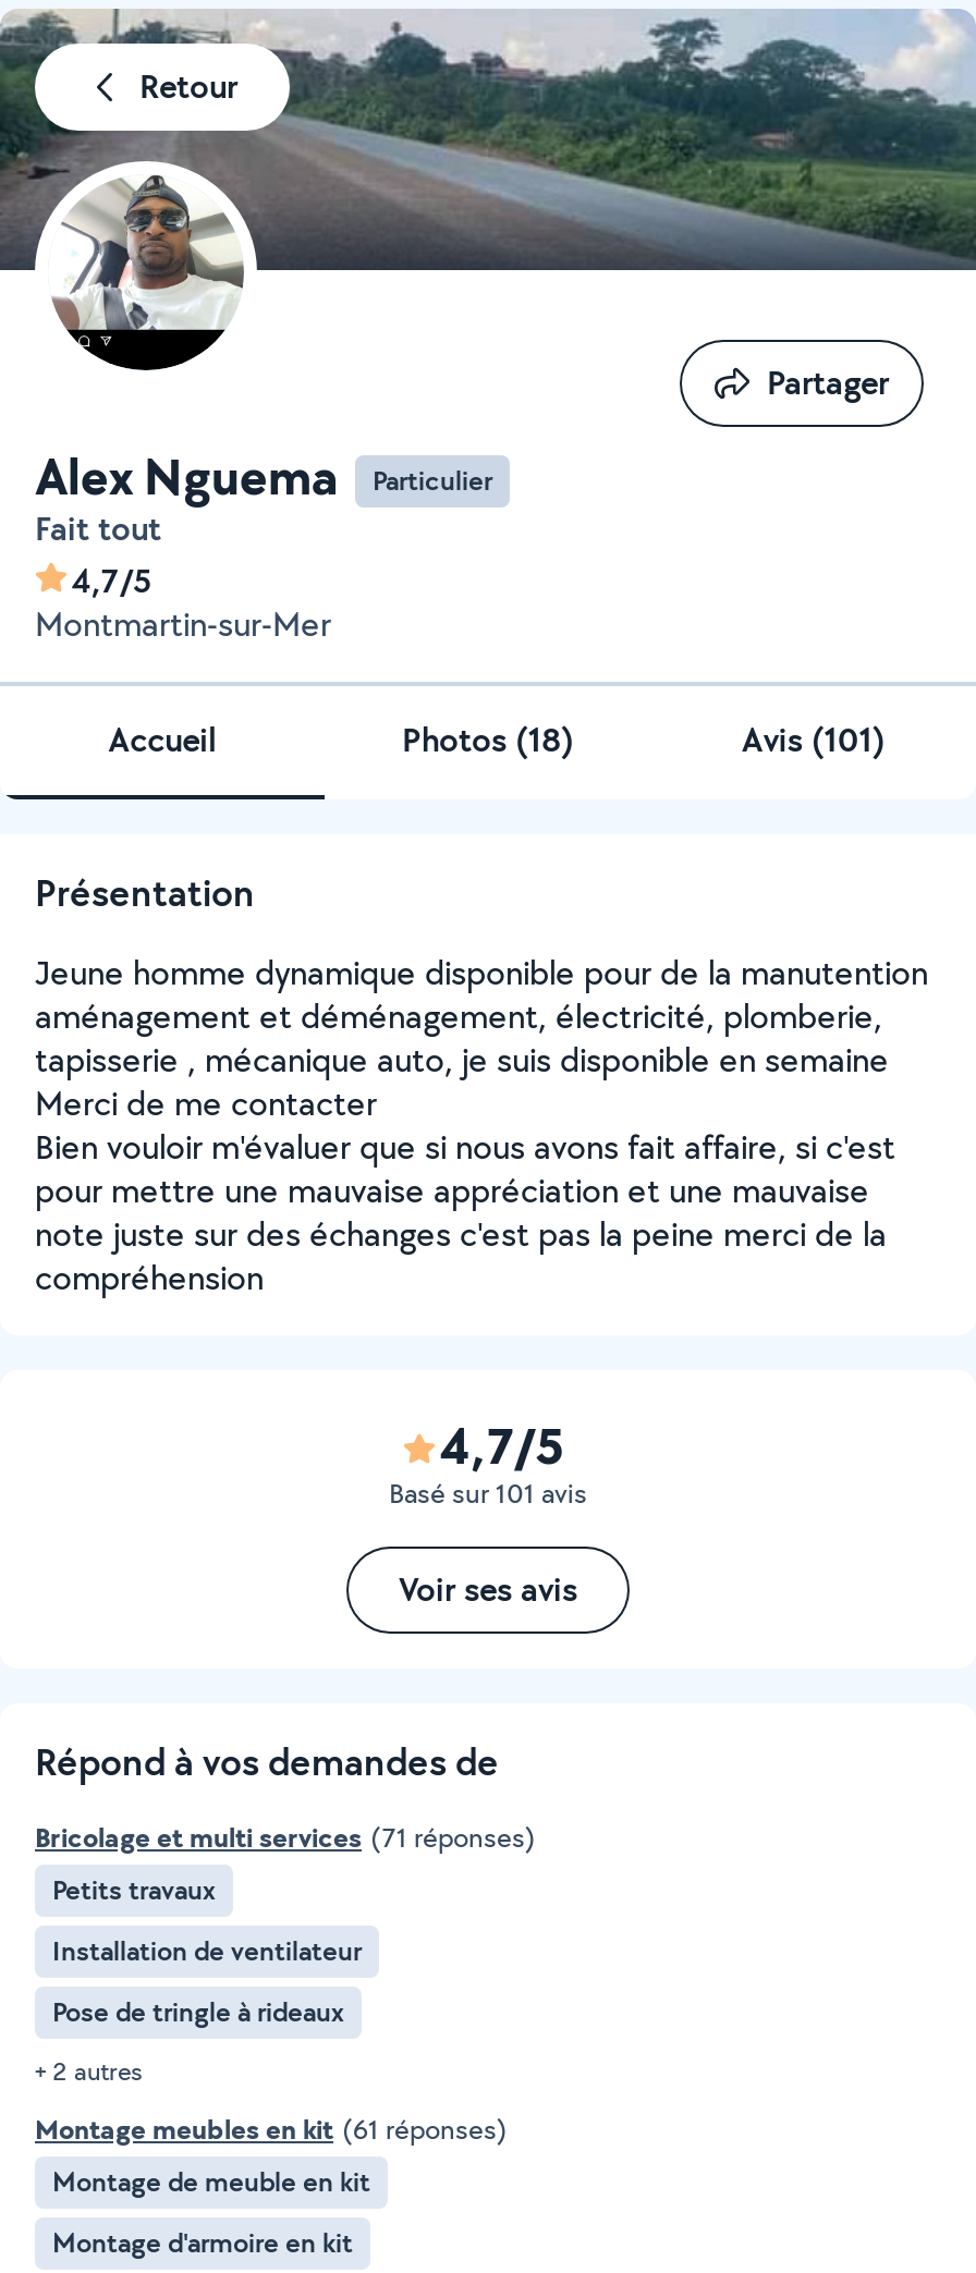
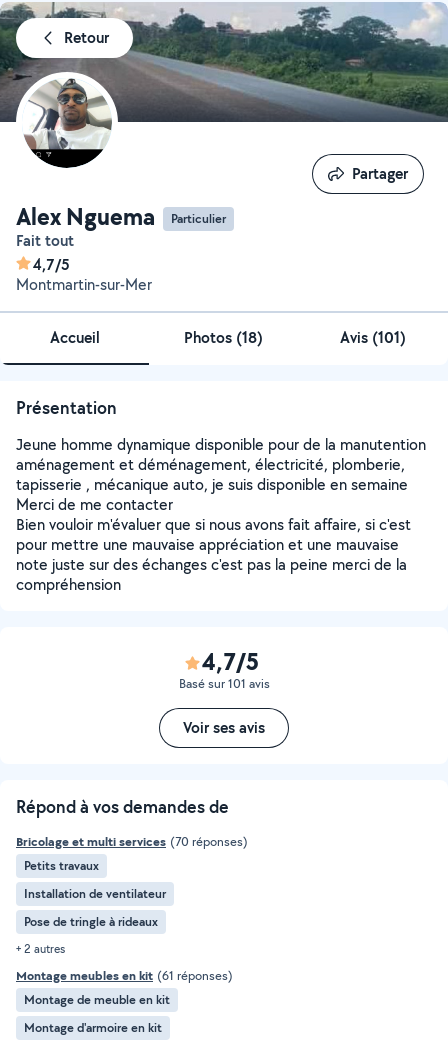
- Bricolage et multi services (71 réponses)
+ Bricolage et multi services (70 réponses)
